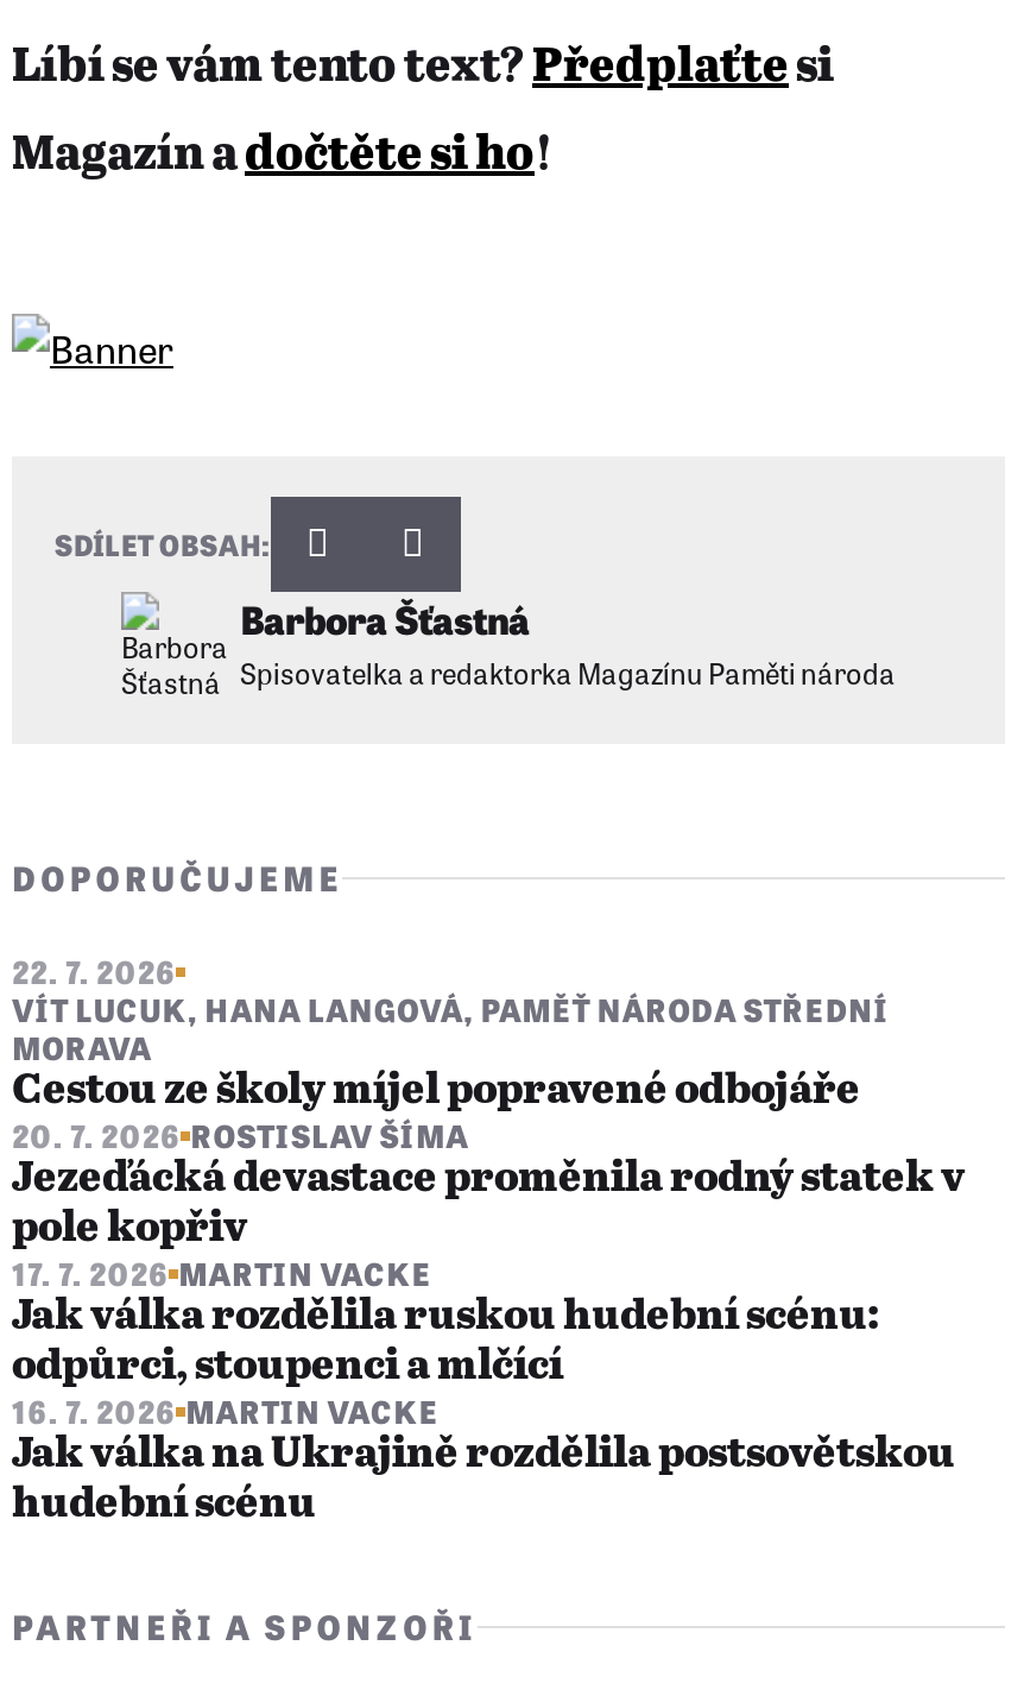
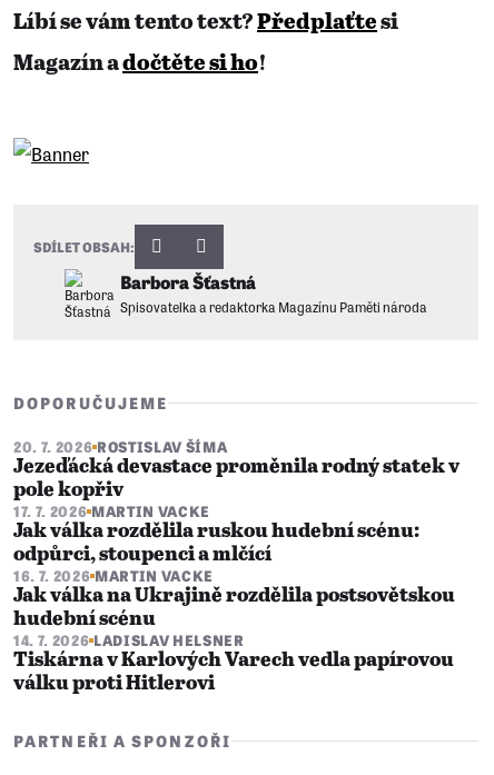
- 22. 7. 2026
- VÍT LUCUK, HANA LANGOVÁ, PAMĚŤ NÁRODA STŘEDNÍ
- MORAVA
- Cestou ze školy míjel popravené odbojáře

moved up: 20. 7. 2026 ROSTISLAV ŠÍMA | Jezeďácká devastace proměnila rodný statek v | pole kopřiv | ... | Jak válka na Ukrajině rozdělila postsovětskou | hudební scénu

+ 14. 7. 2026 LADISLAV HELSNER
+ Tiskárna v Karlových Varech vedla papírovou
+ válku proti Hitlerovi
